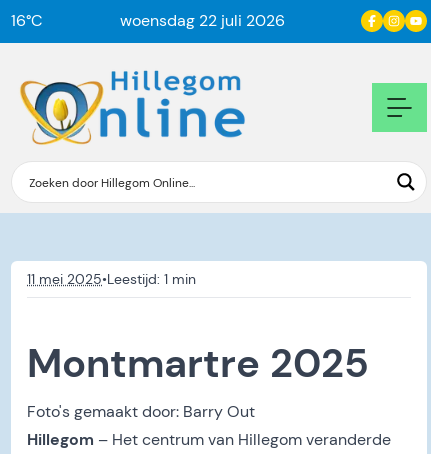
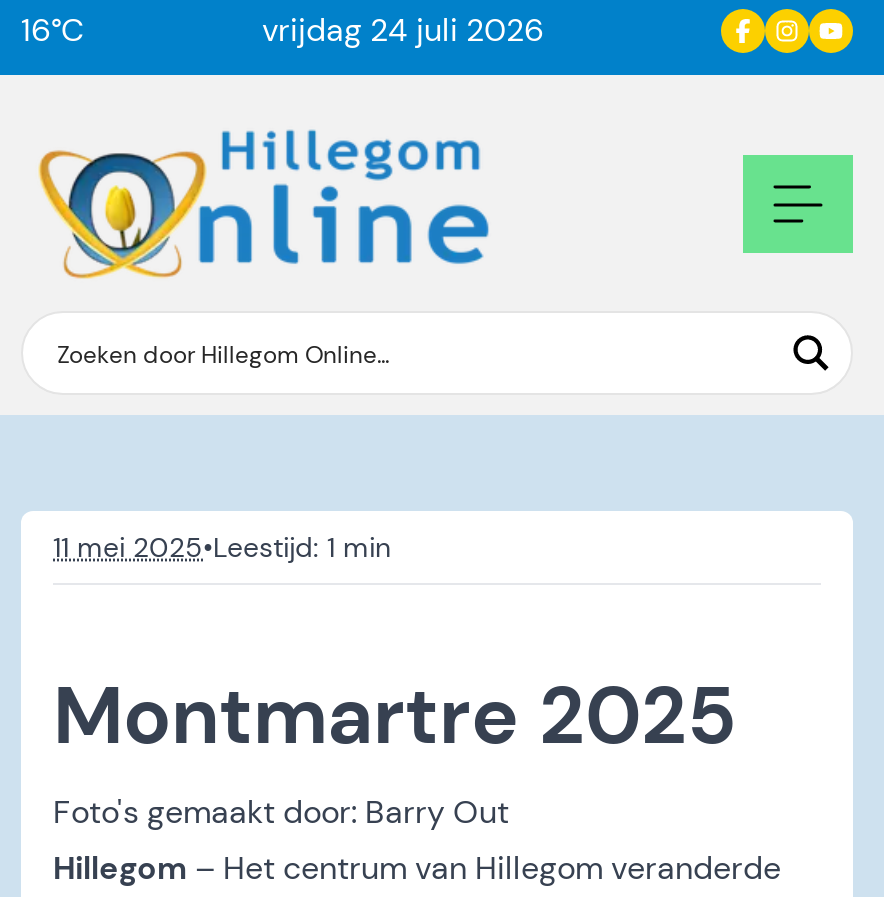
- woensdag 22 juli 2026
+ vrijdag 24 juli 2026
